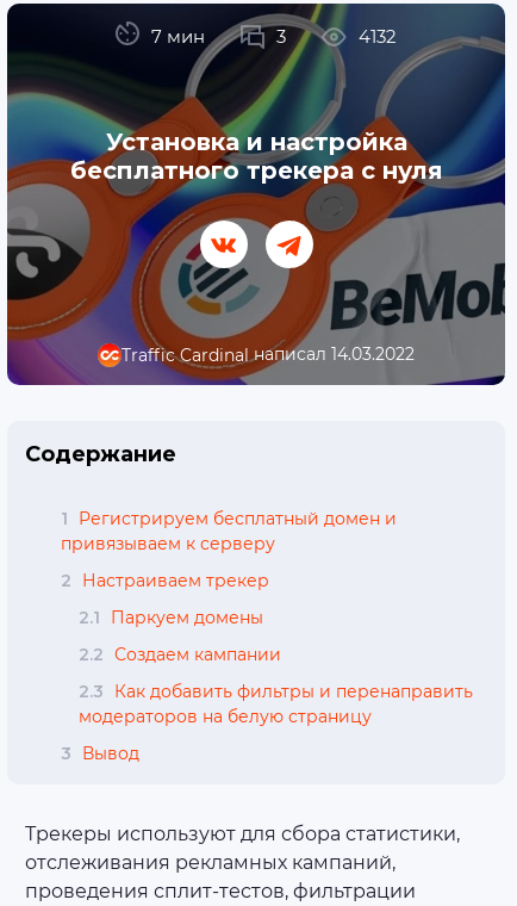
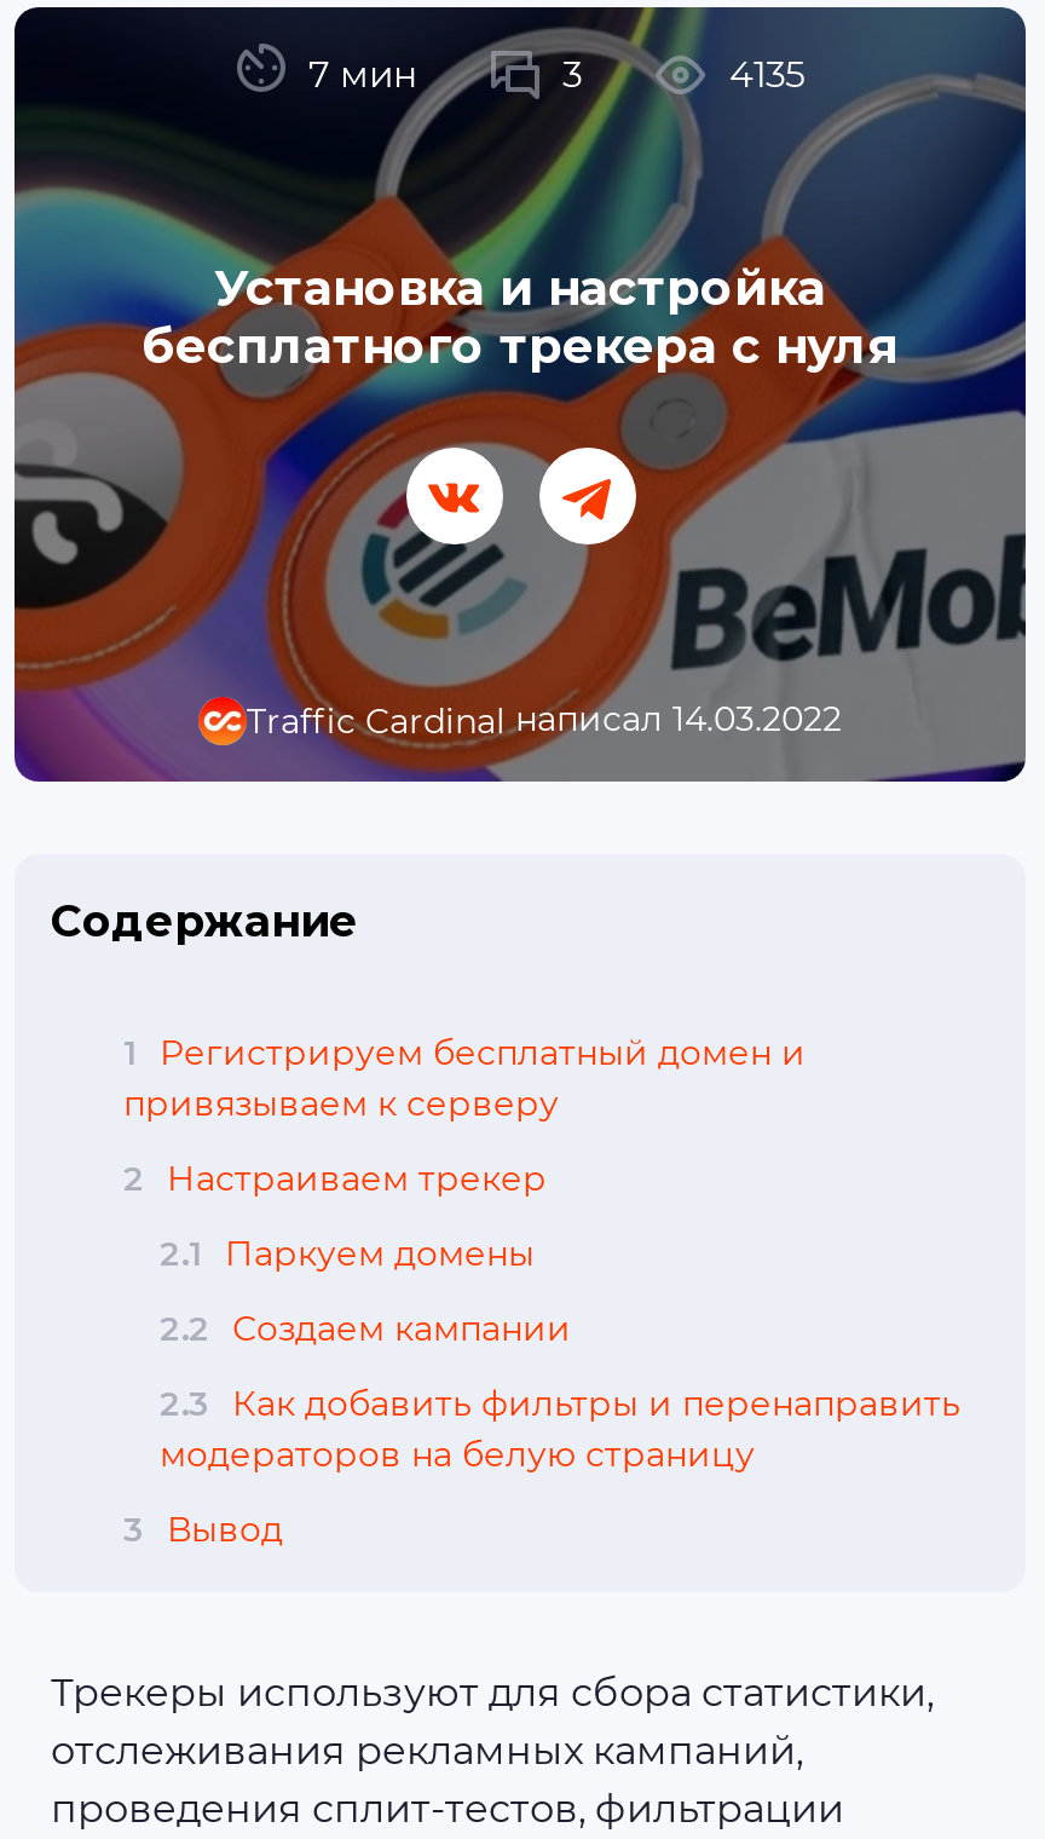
- 4132
+ 4135
